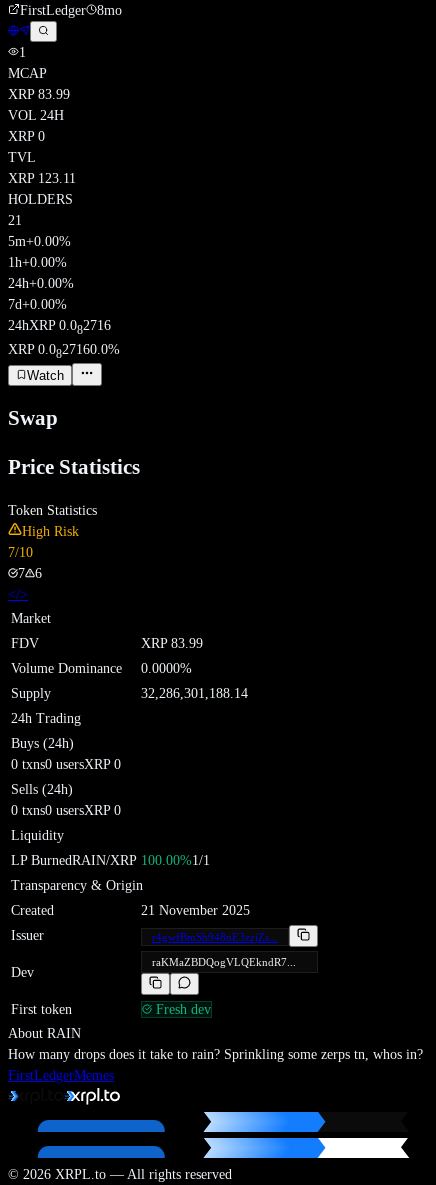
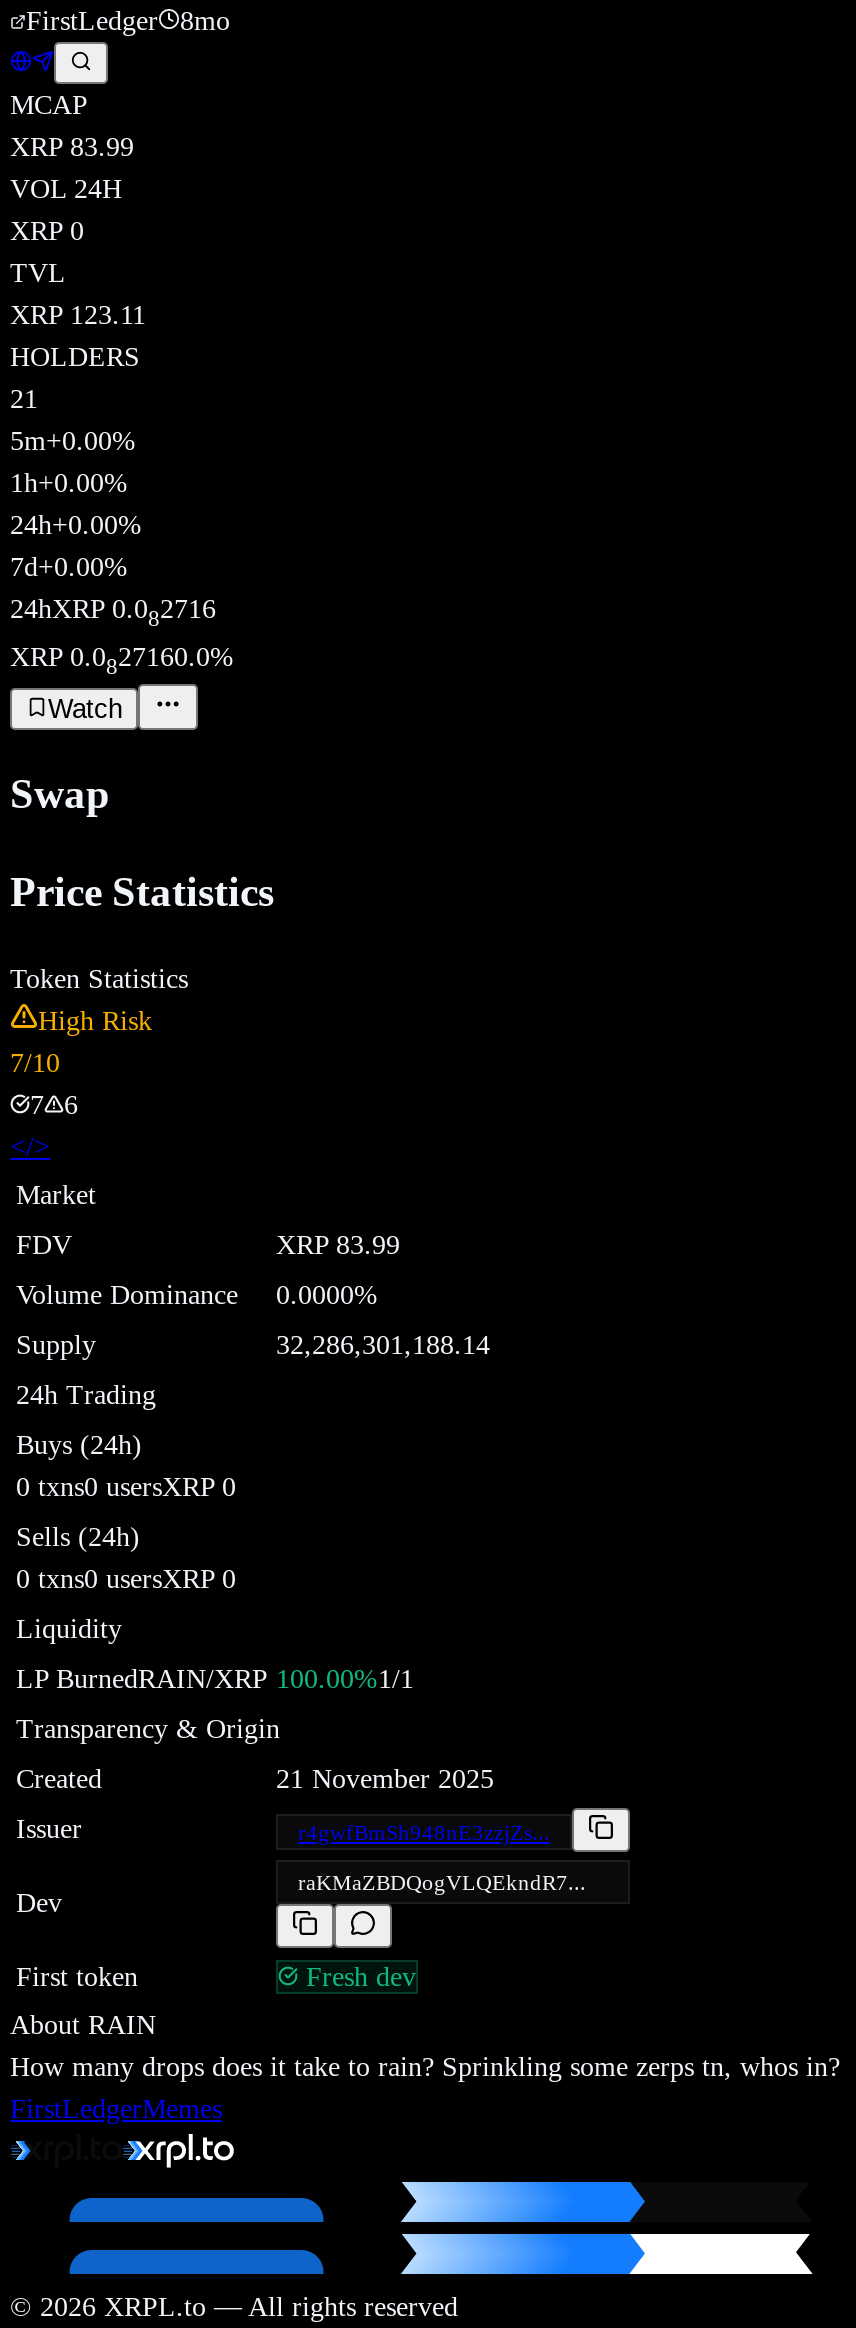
- 1
